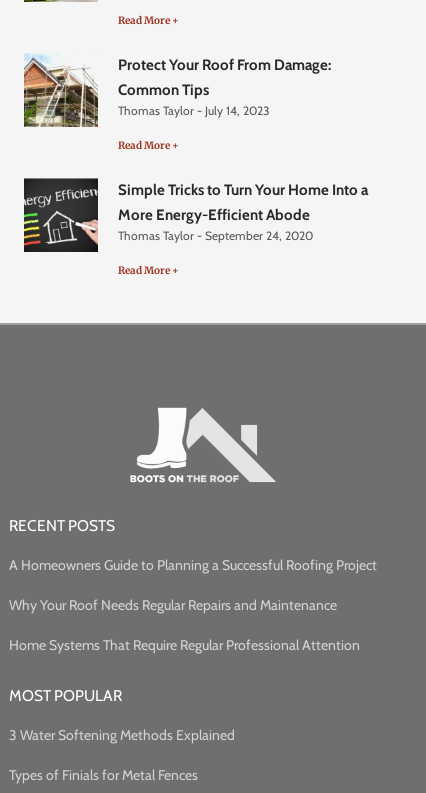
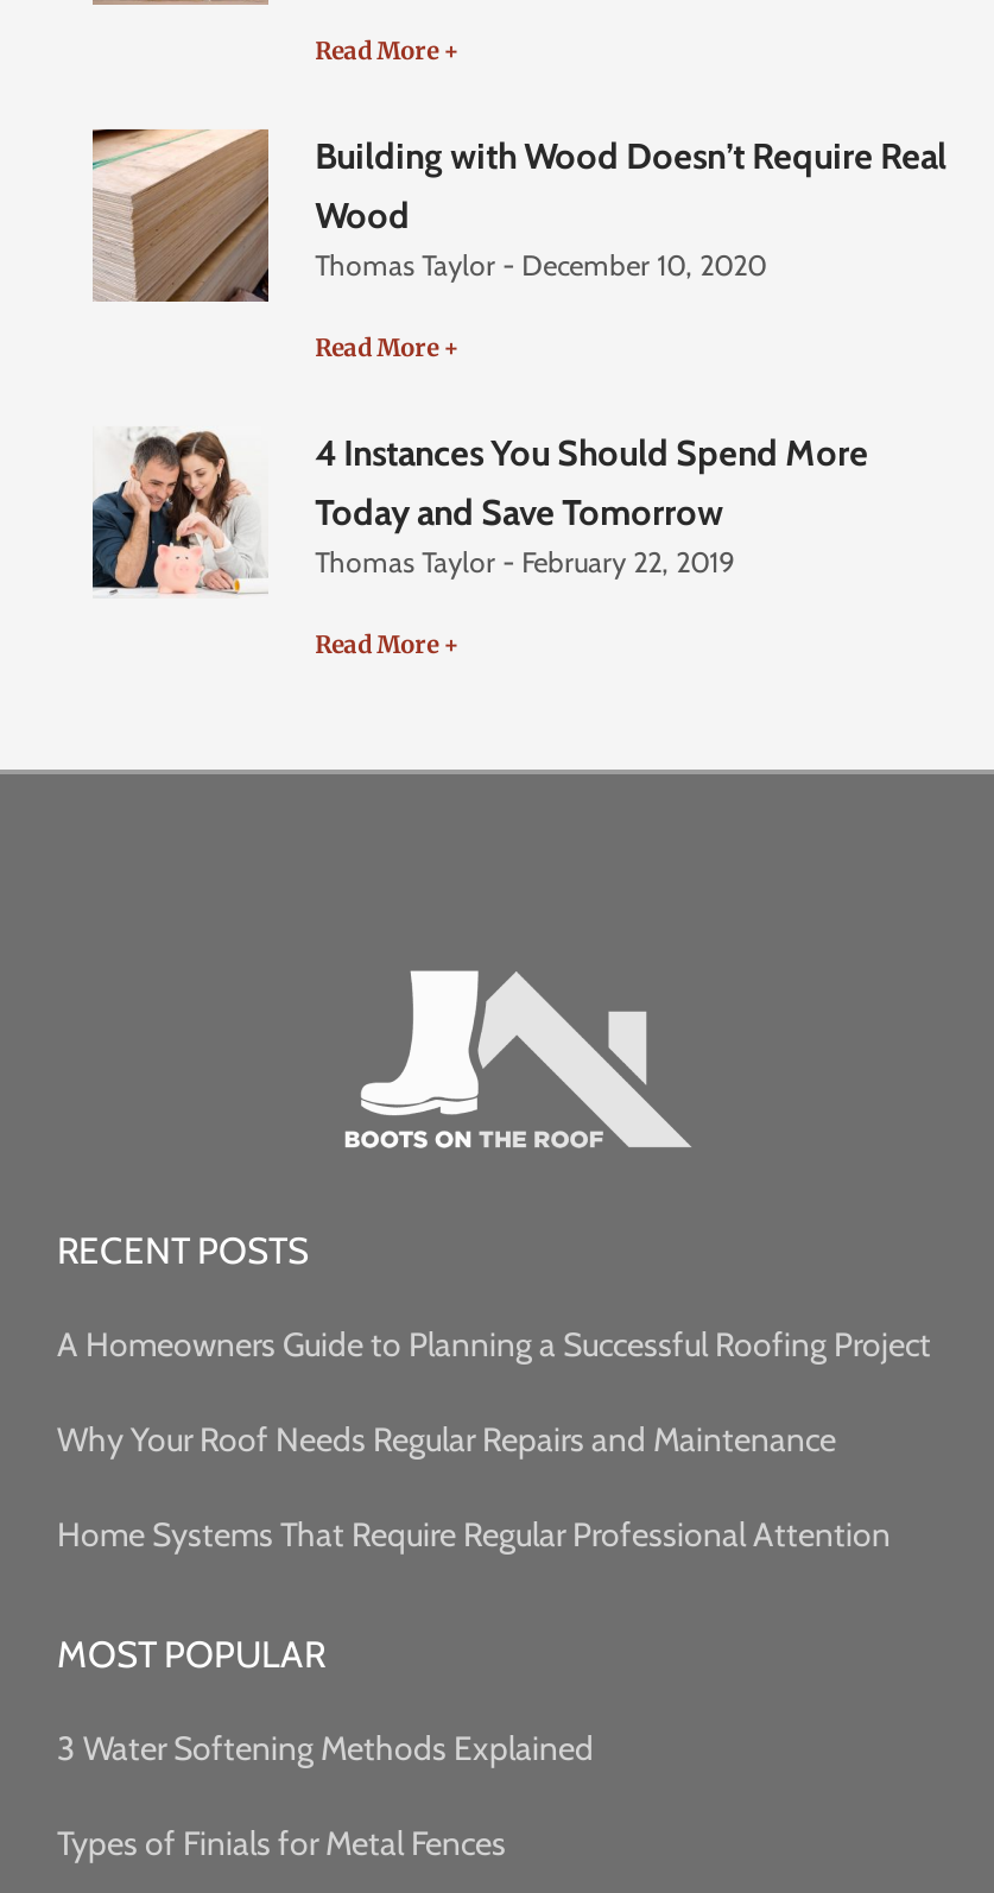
- [image]
- Protect Your Roof From Damage:
- Common Tips
- Thomas Taylor July 14, 2023
+ [image]
+ Building with Wood Doesn’t Require Real
+ Wood
+ Thomas Taylor December 10, 2020

- [image]
- Simple Tricks to Turn Your Home Into a
- More Energy-Efficient Abode
- Thomas Taylor September 24, 2020
+ [image]
+ 4 Instances You Should Spend More
+ Today and Save Tomorrow
+ Thomas Taylor February 22, 2019
